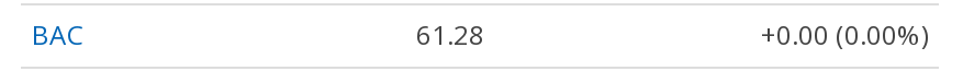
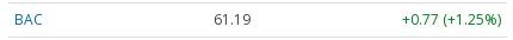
- 61.28
+ 61.19

- +0.00 (0.00%)
+ +0.77 (+1.25%)
